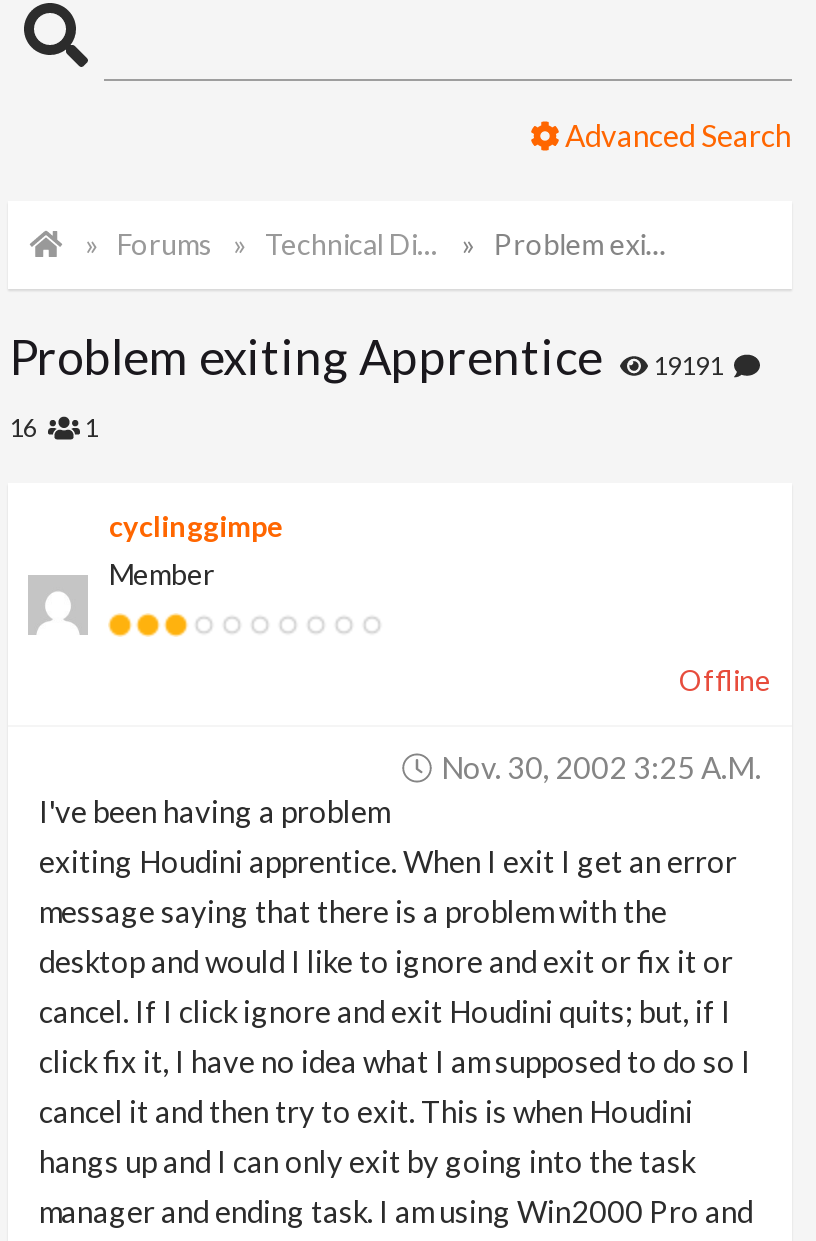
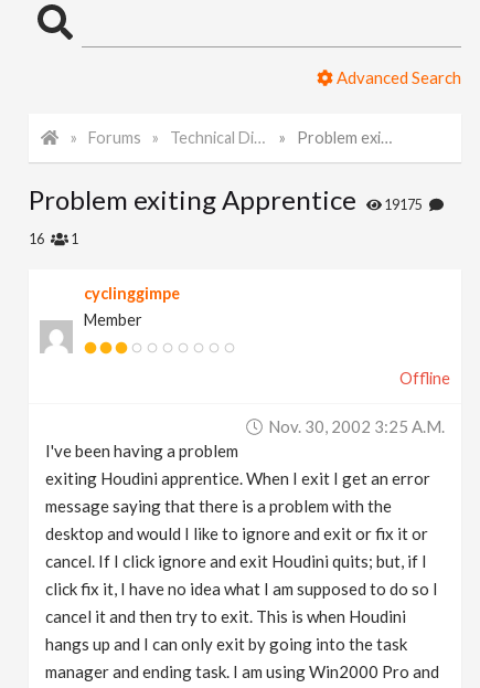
- 19191
+ 19175
